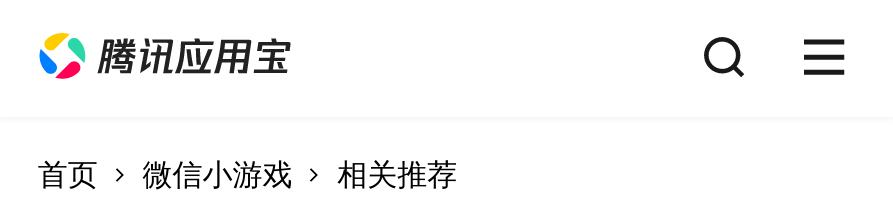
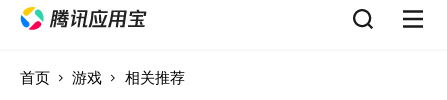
- 微信小游戏
+ 游戏
